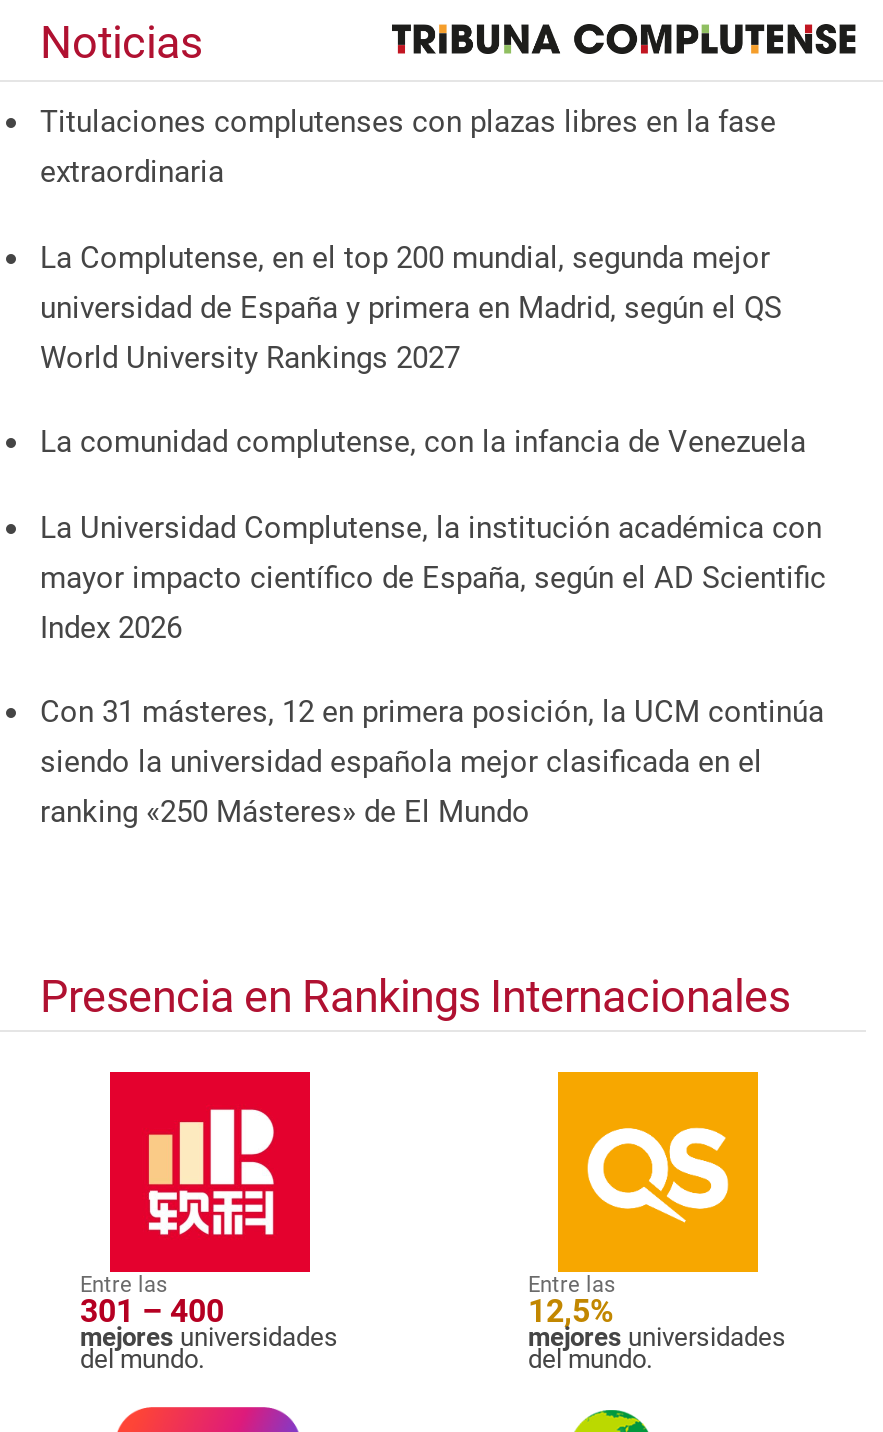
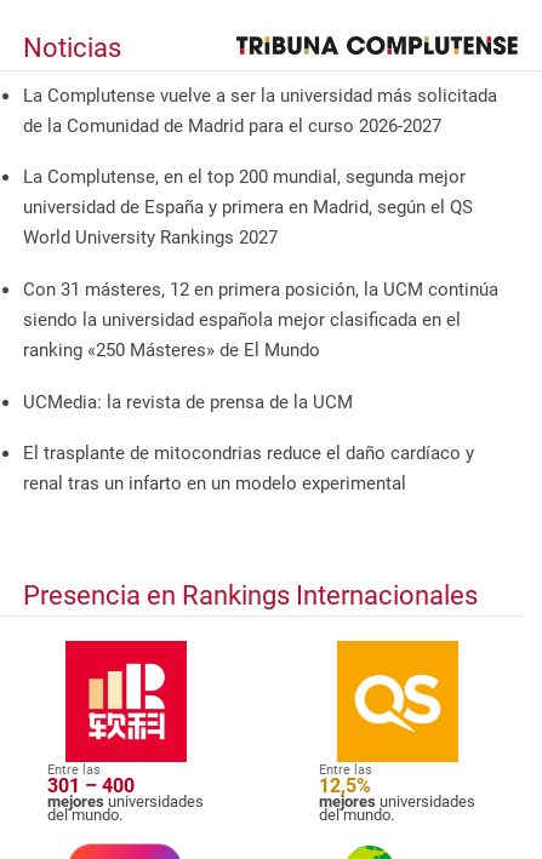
- Titulaciones complutenses con plazas libres en la fase
- extraordinaria
+ La Complutense vuelve a ser la universidad más solicitada
+ de la Comunidad de Madrid para el curso 2026-2027

- La comunidad complutense, con la infancia de Venezuela
- La Universidad Complutense, la institución académica con
- mayor impacto científico de España, según el AD Scientific
- Index 2026

moved up: Con 31 másteres, 12 en primera posición, la UCM continúa | siendo la universidad española mejor clasificada en el | ranking «250 Másteres» de El Mundo

+ UCMedia: la revista de prensa de la UCM
+ El trasplante de mitocondrias reduce el daño cardíaco y
+ renal tras un infarto en un modelo experimental
